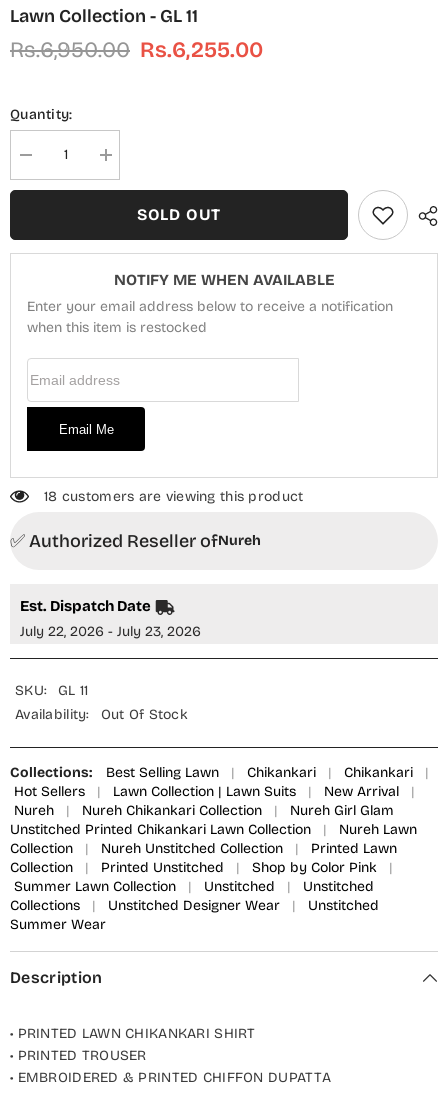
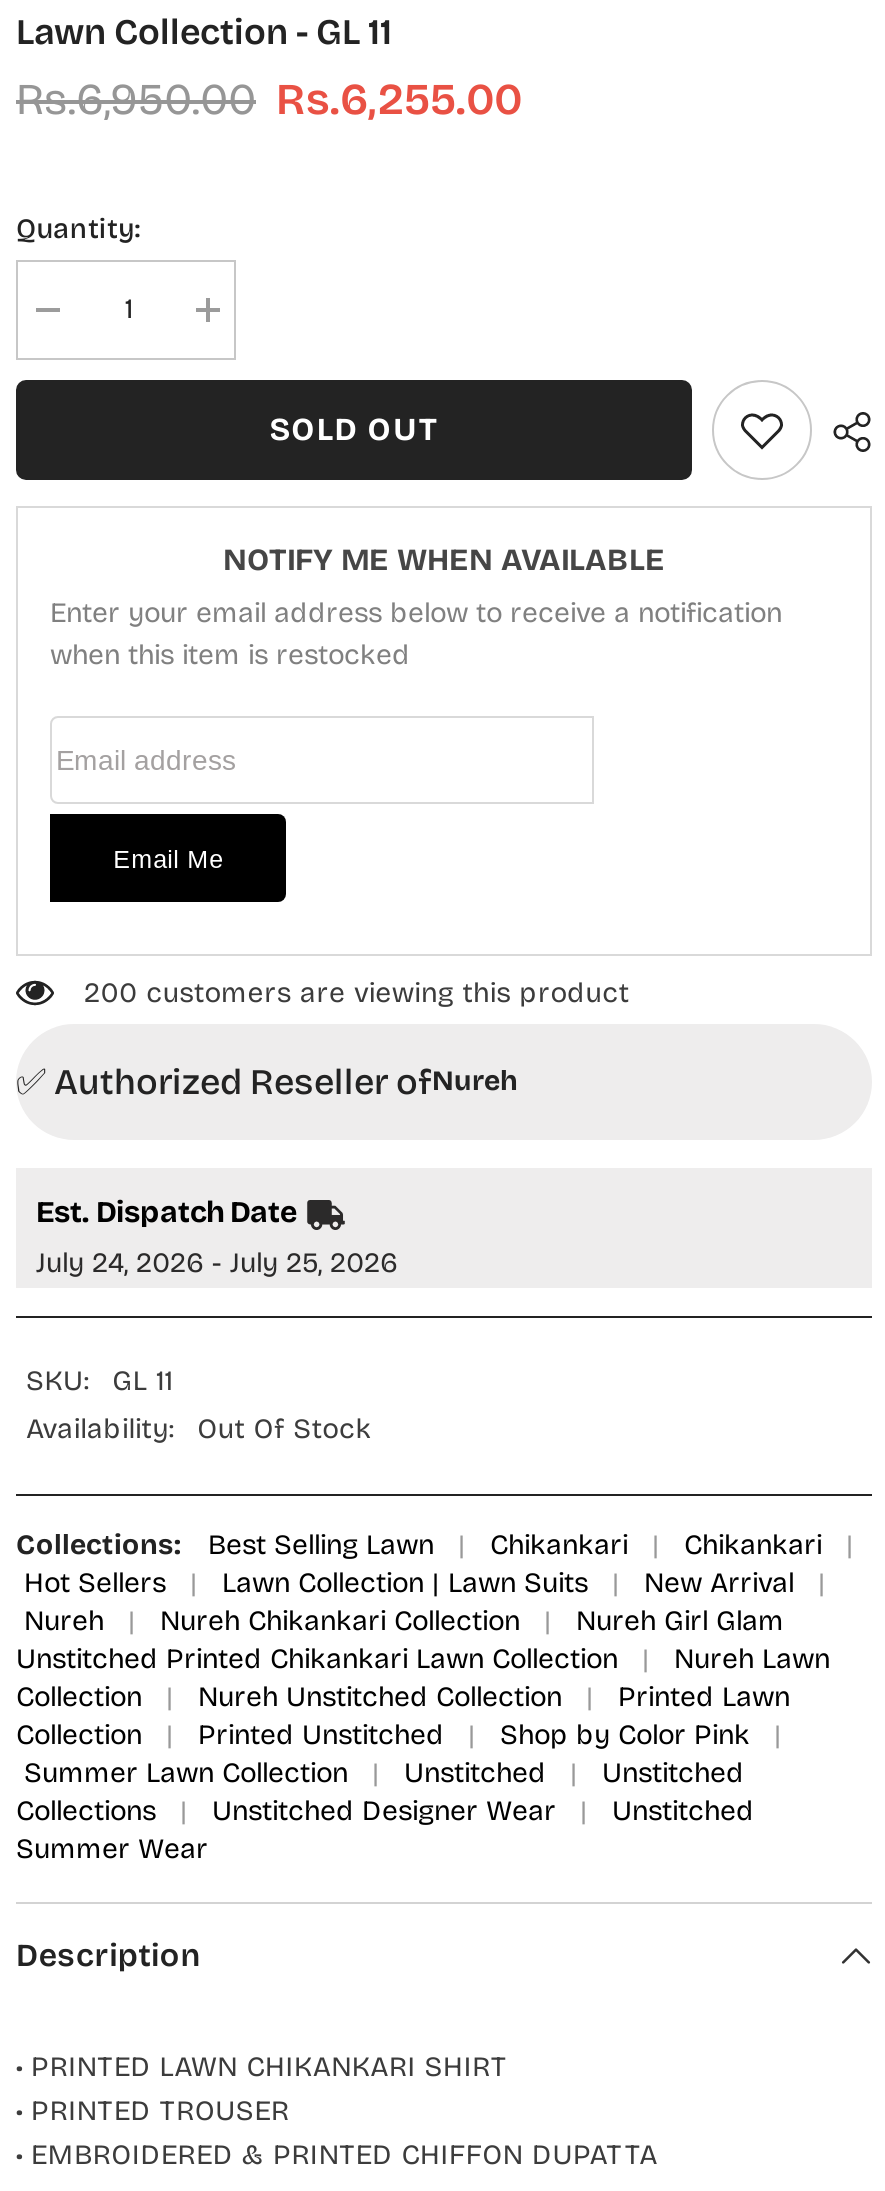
- 18 customers are viewing this product
+ 200 customers are viewing this product

- July 22, 2026 - July 23, 2026
+ July 24, 2026 - July 25, 2026
